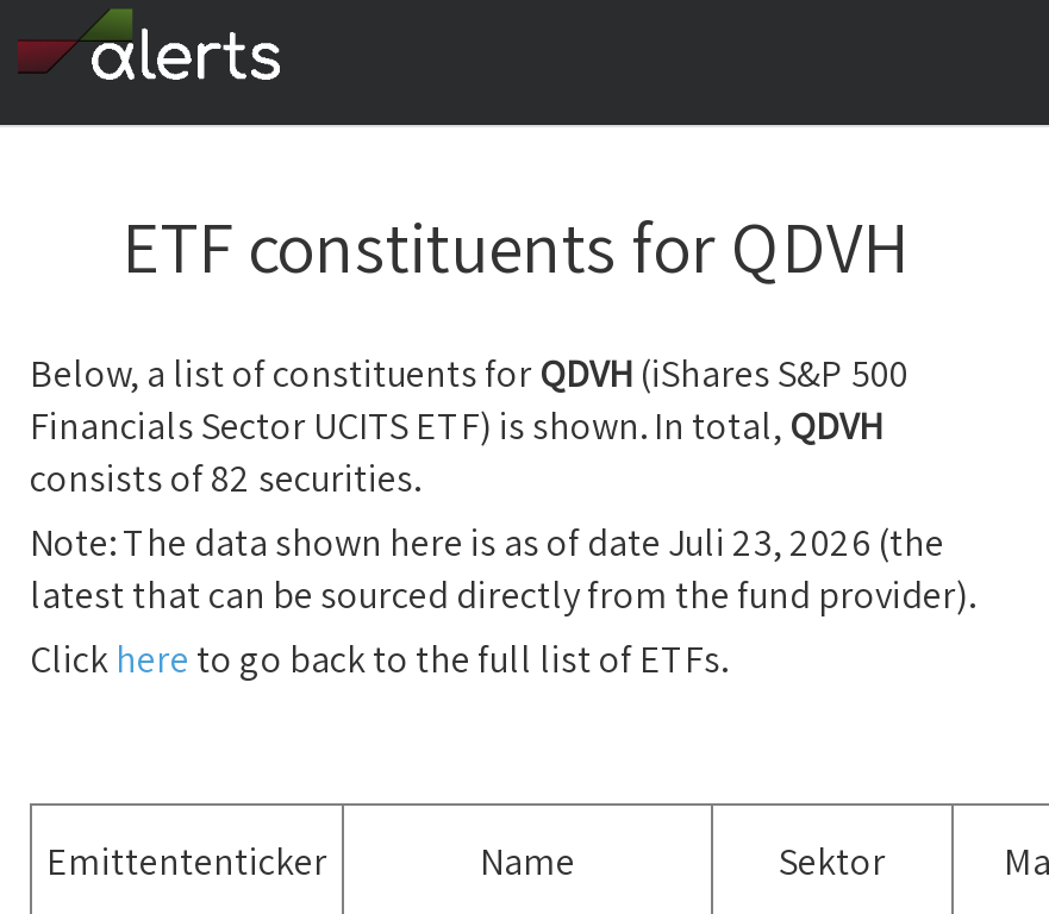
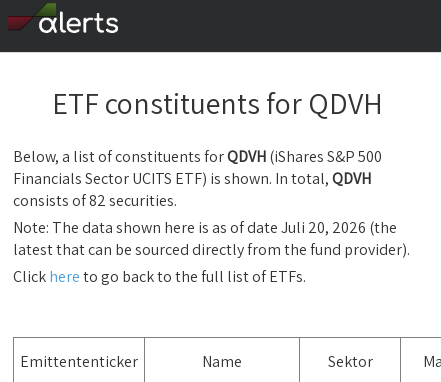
- Note: The data shown here is as of date Juli 23, 2026 (the
+ Note: The data shown here is as of date Juli 20, 2026 (the
